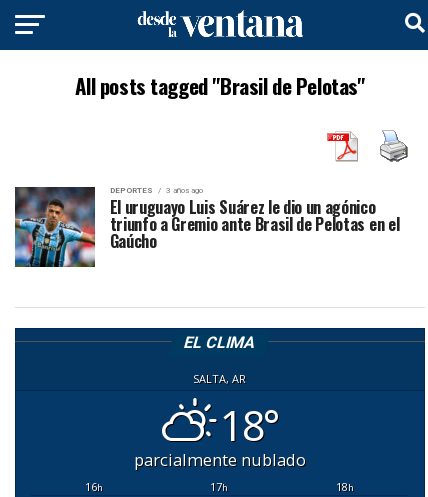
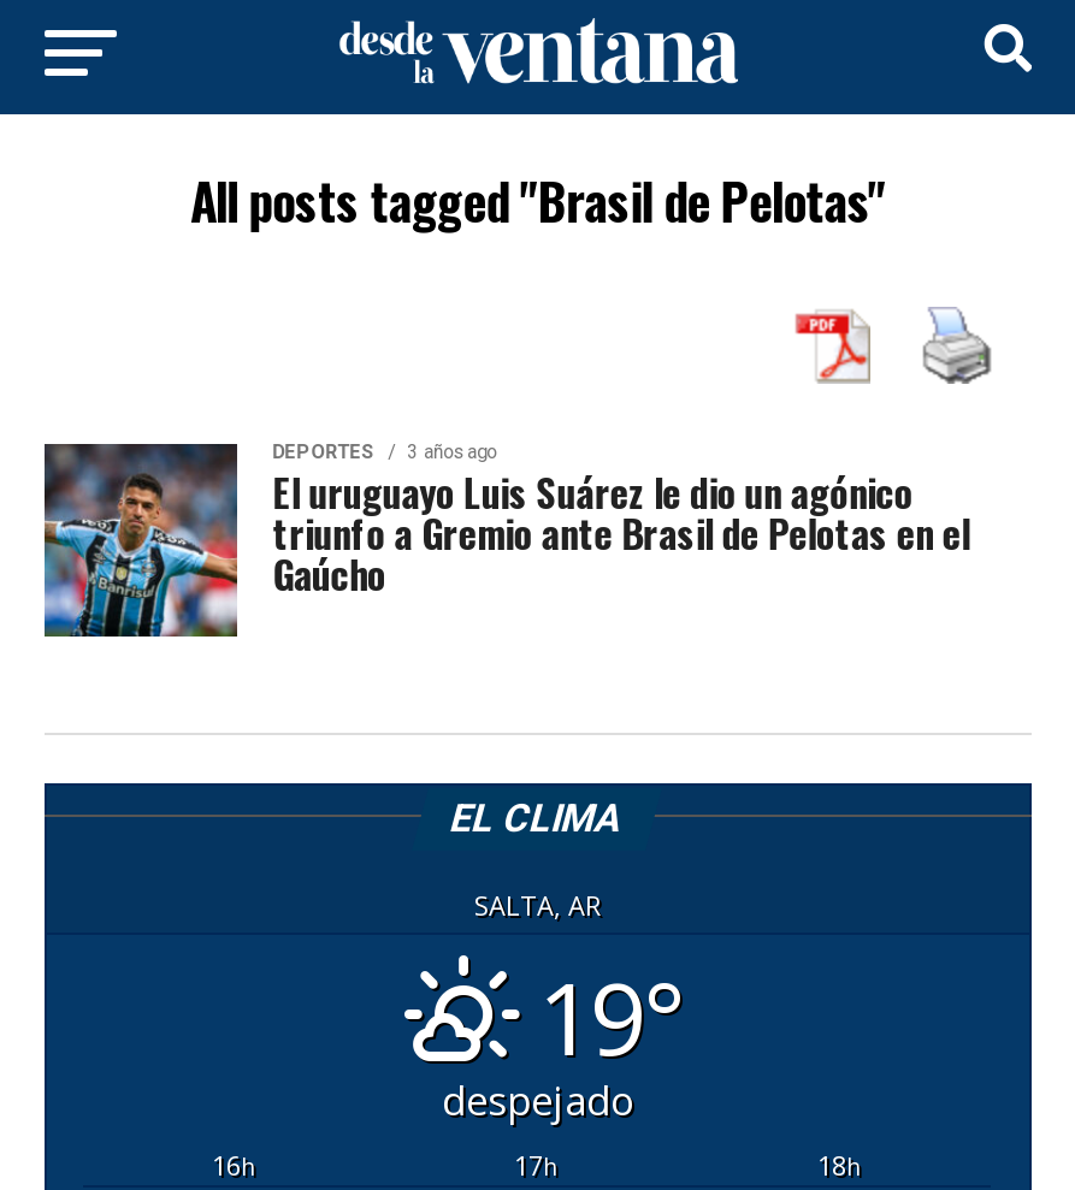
- [image]
- 18°
- parcialmente nublado
+ [image]
+ 19°
+ despejado
